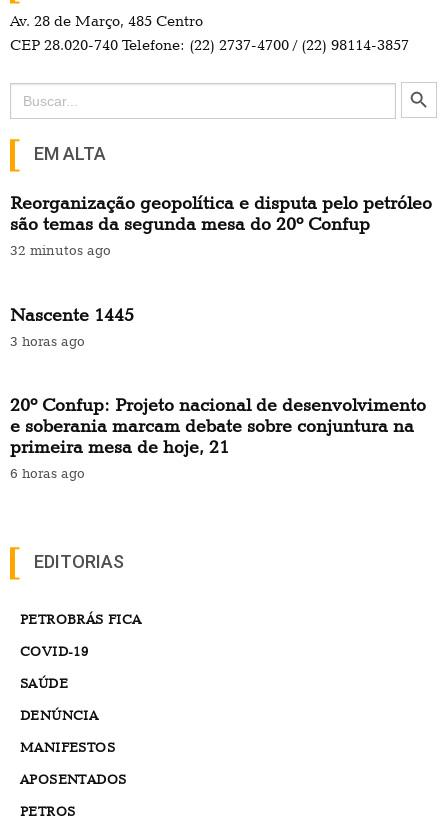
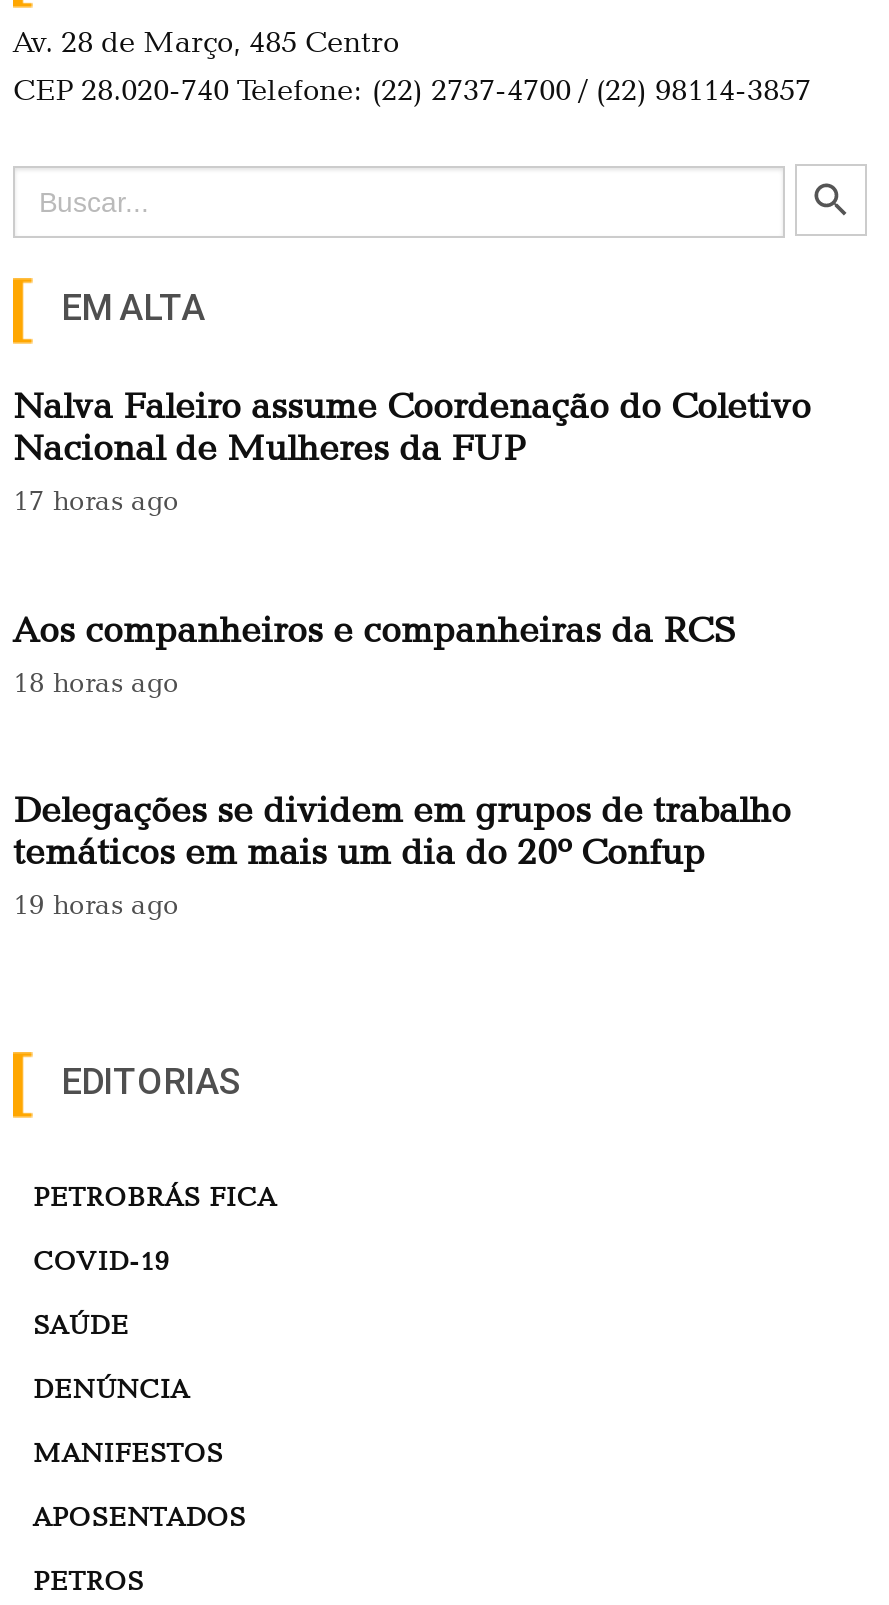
- Reorganização geopolítica e disputa pelo petróleo
- são temas da segunda mesa do 20º Confup
- 32 minutos ago
+ Nalva Faleiro assume Coordenação do Coletivo
+ Nacional de Mulheres da FUP
+ 17 horas ago

- Nascente 1445
- 3 horas ago
+ Aos companheiros e companheiras da RCS
+ 18 horas ago

- 20º Confup: Projeto nacional de desenvolvimento
- e soberania marcam debate sobre conjuntura na
- primeira mesa de hoje, 21
- 6 horas ago
+ Delegações se dividem em grupos de trabalho
+ temáticos em mais um dia do 20º Confup
+ 19 horas ago
